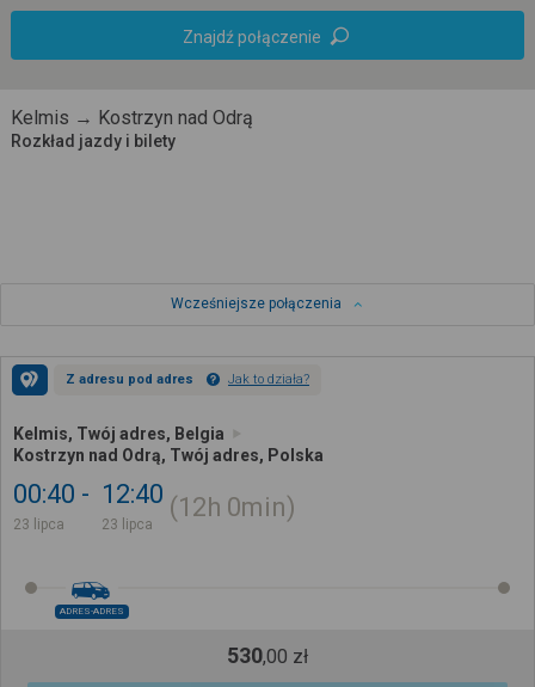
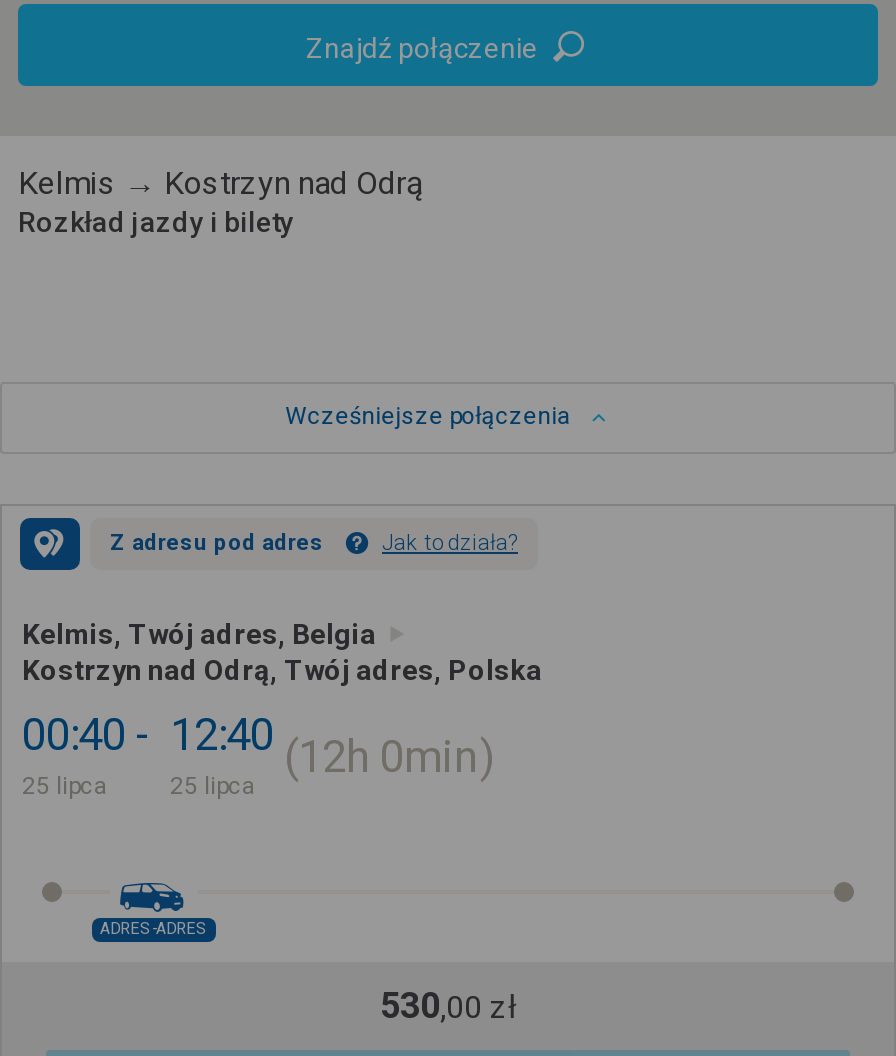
- 23 lipca
+ 25 lipca

- 23 lipca
+ 25 lipca
